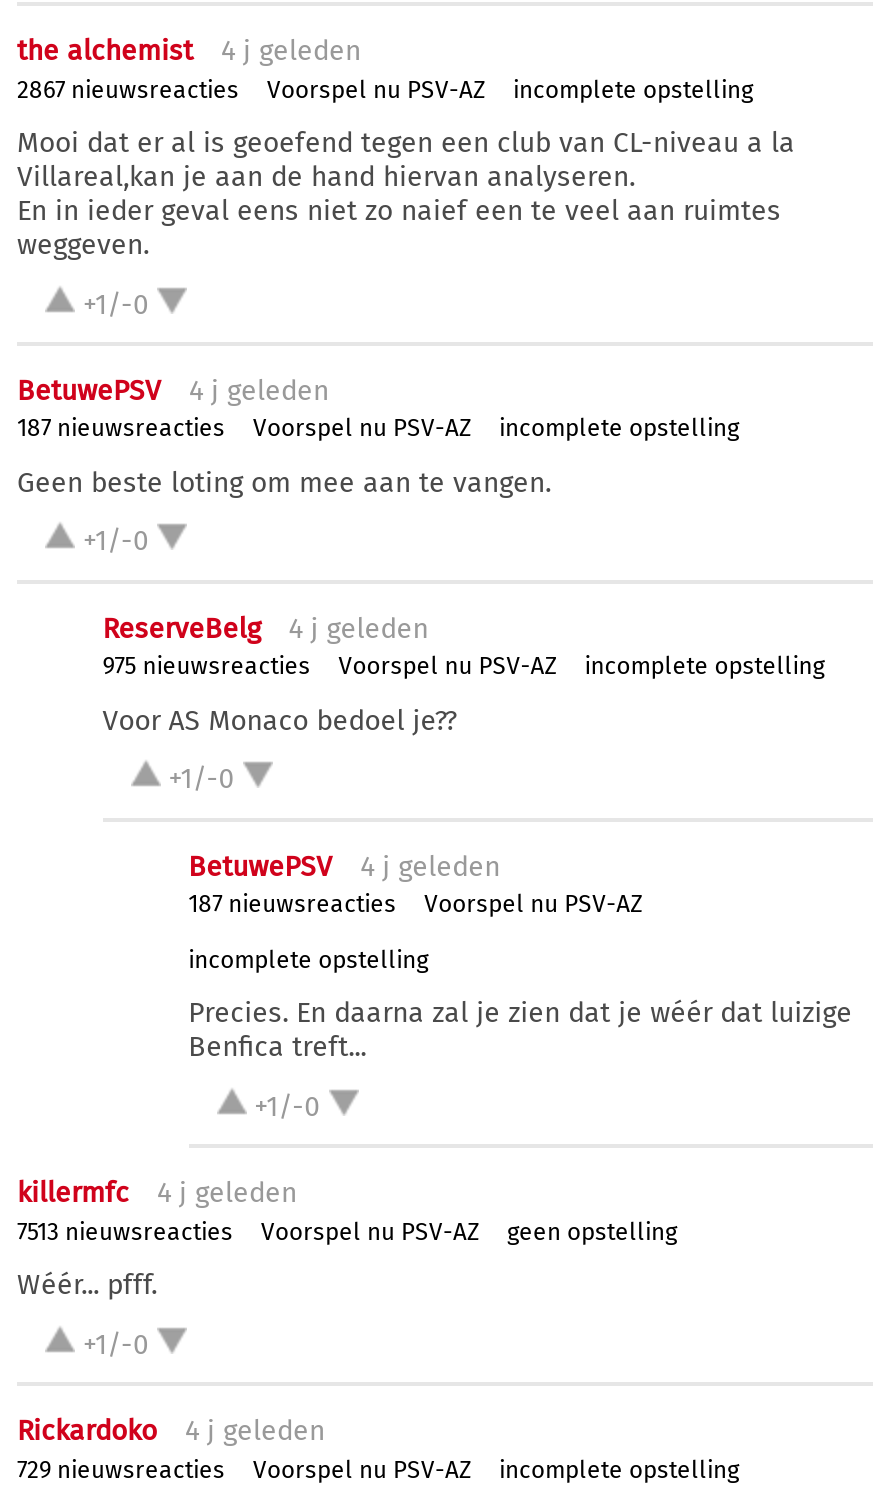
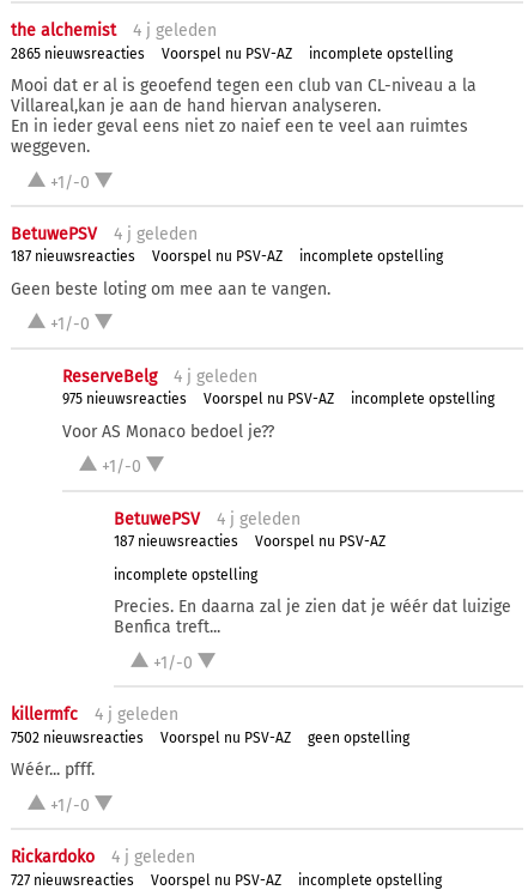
- 2867 nieuwsreacties
+ 2865 nieuwsreacties

- 7513 nieuwsreacties
+ 7502 nieuwsreacties

- 729 nieuwsreacties
+ 727 nieuwsreacties
